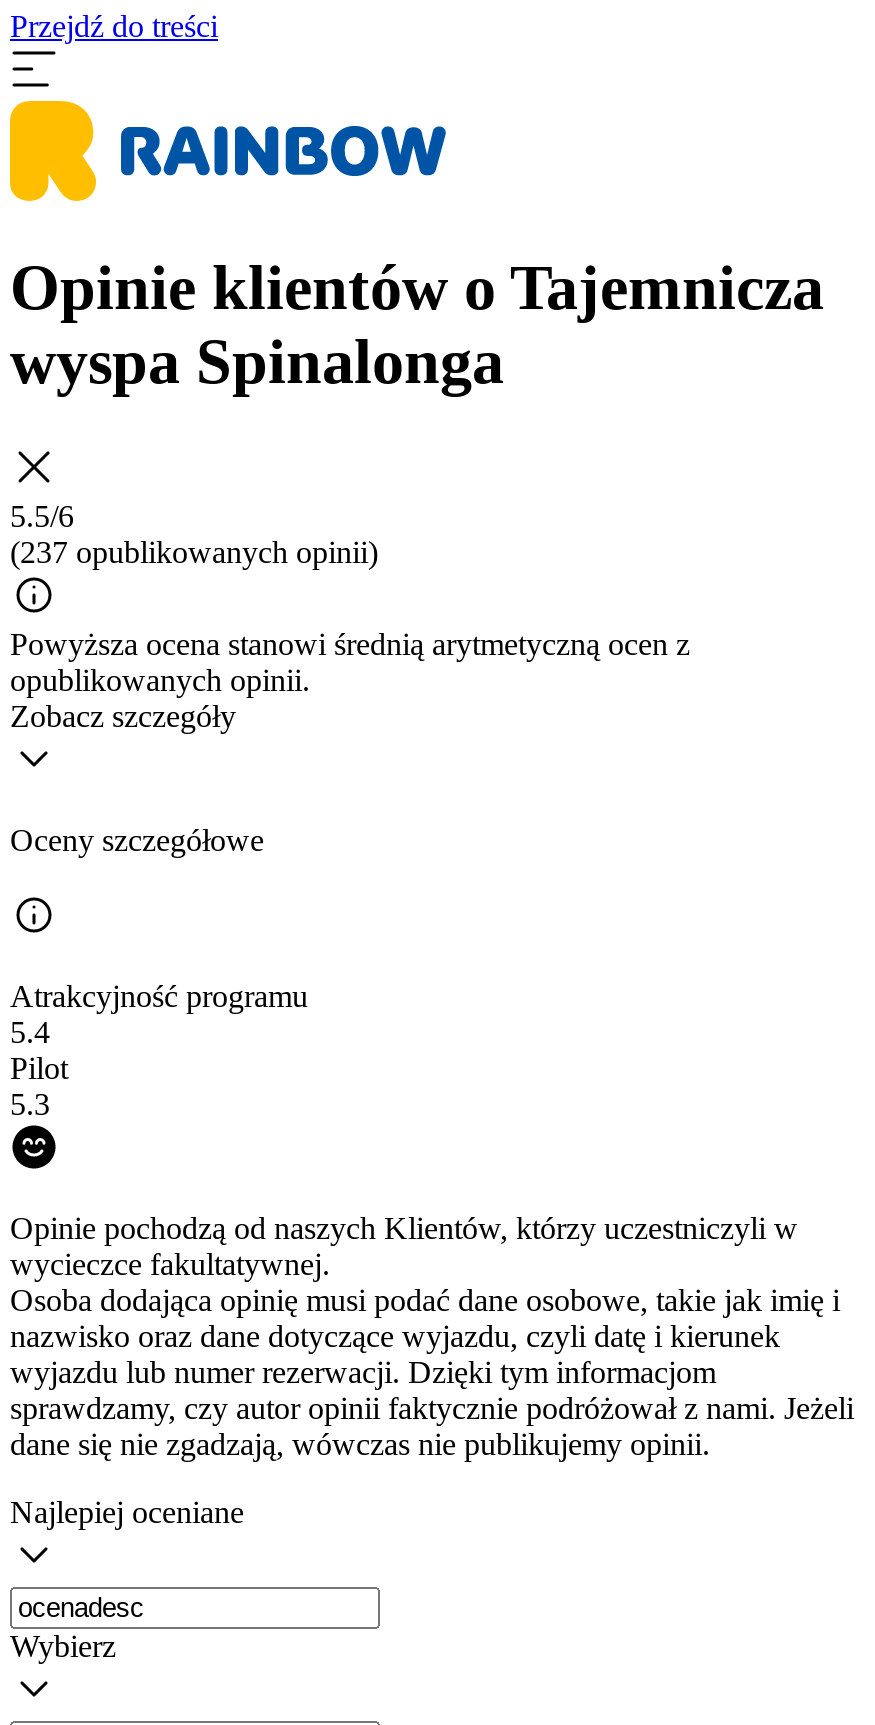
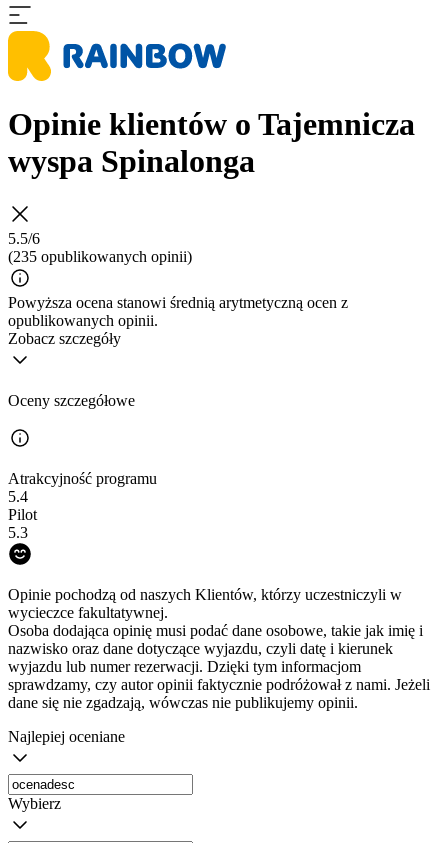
- Przejdź do treści

- (237 opublikowanych opinii)
+ (235 opublikowanych opinii)
